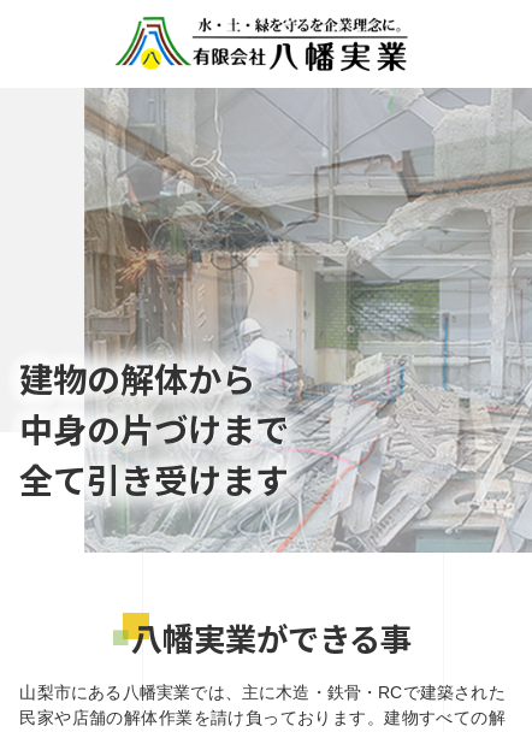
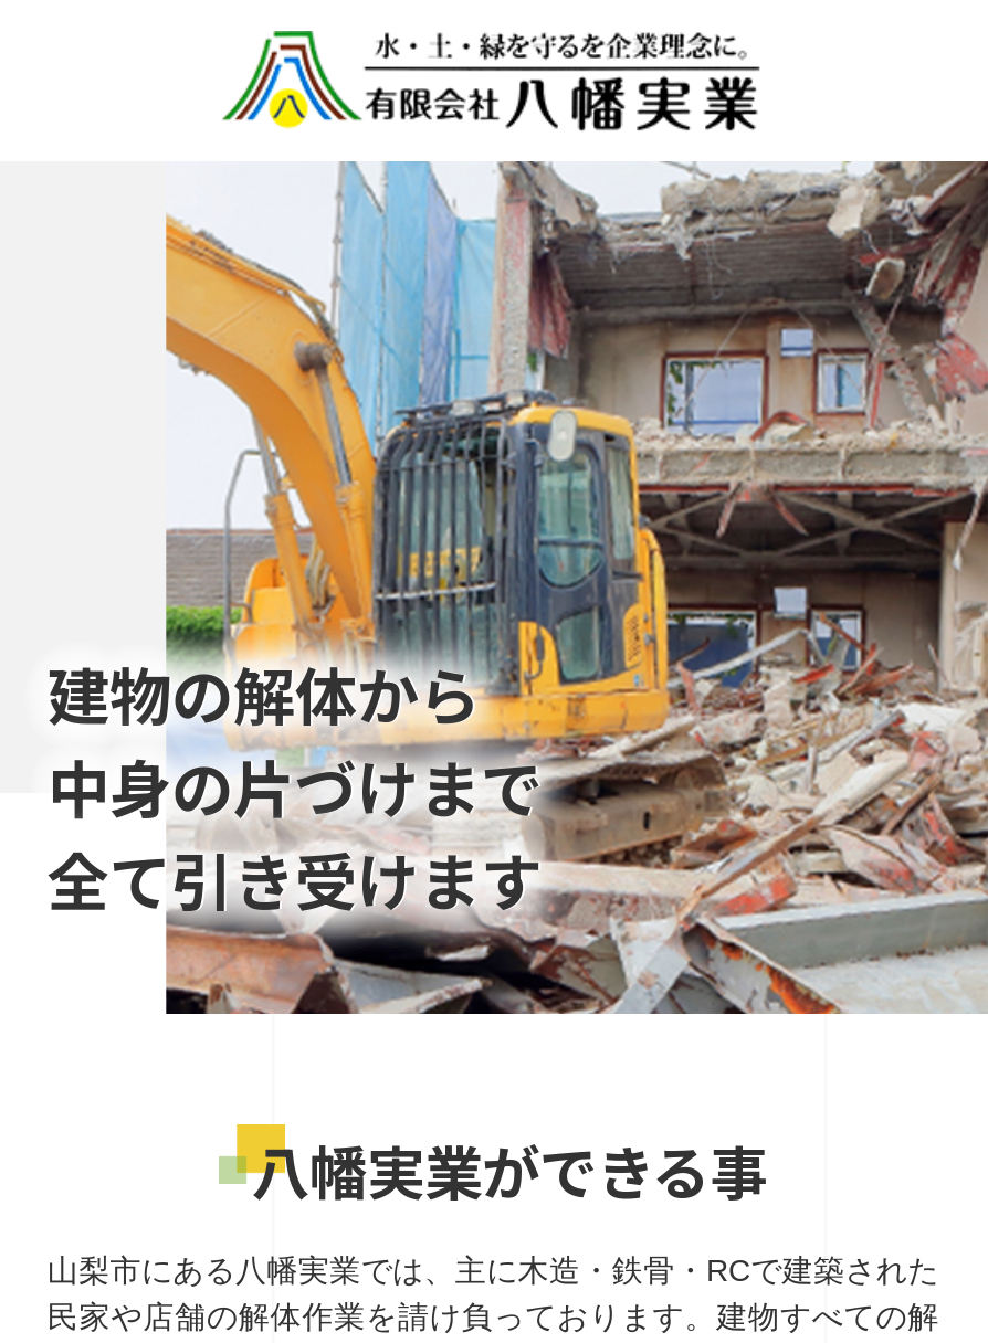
- [image]
+ [image]
